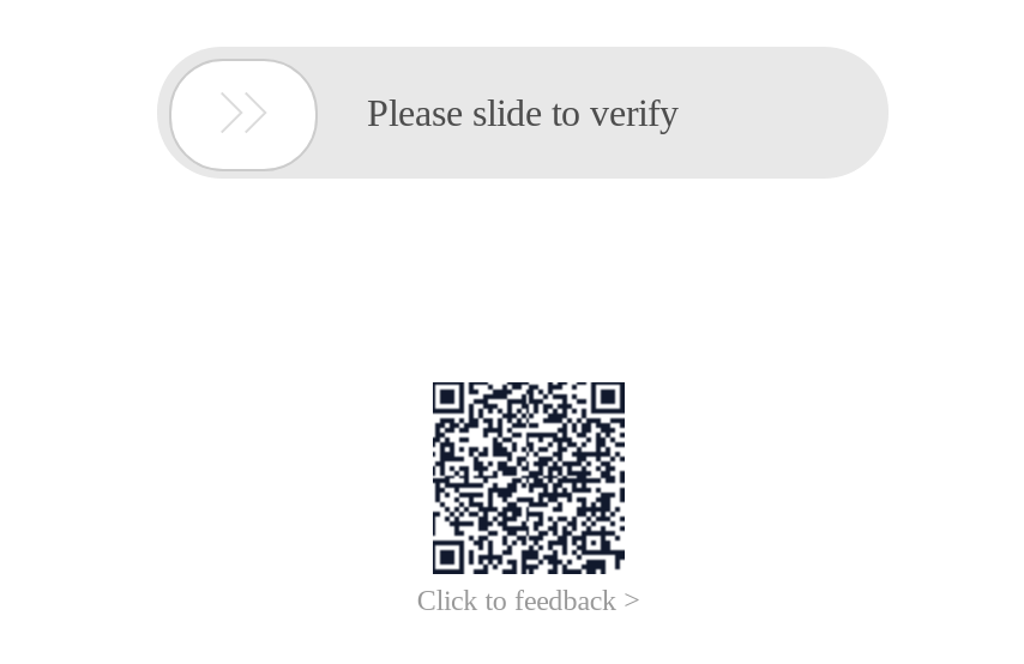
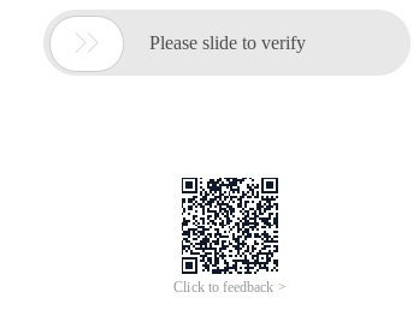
- [image]
+ [image]
